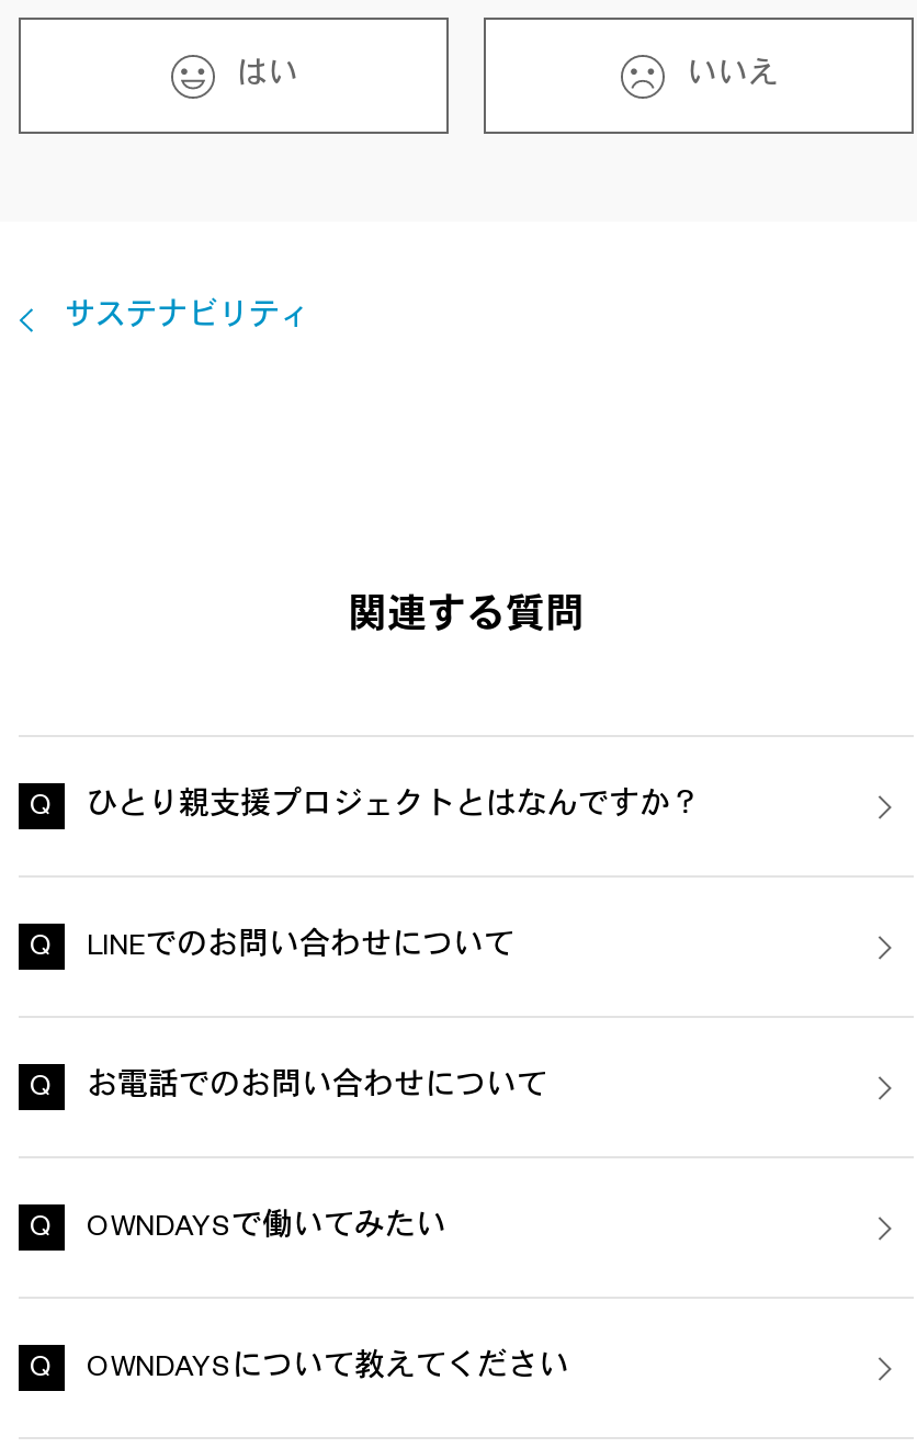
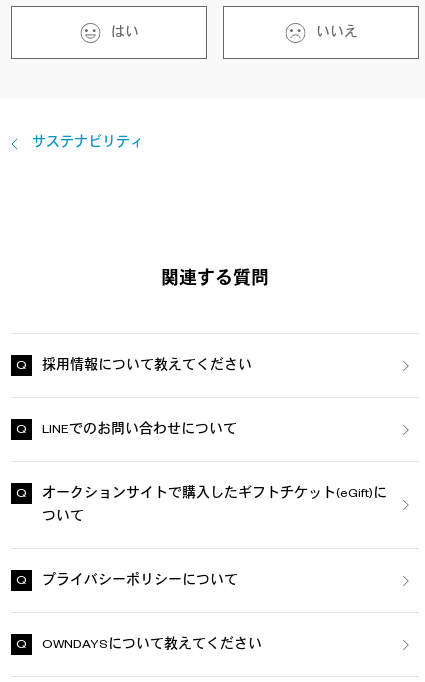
- ひとり親支援プロジェクトとはなんですか？
+ 採用情報について教えてください

- お電話でのお問い合わせについて
+ オークションサイトで購入したギフトチケット(eGift)に
+ ついて

- OWNDAYSで働いてみたい
+ プライバシーポリシーについて
